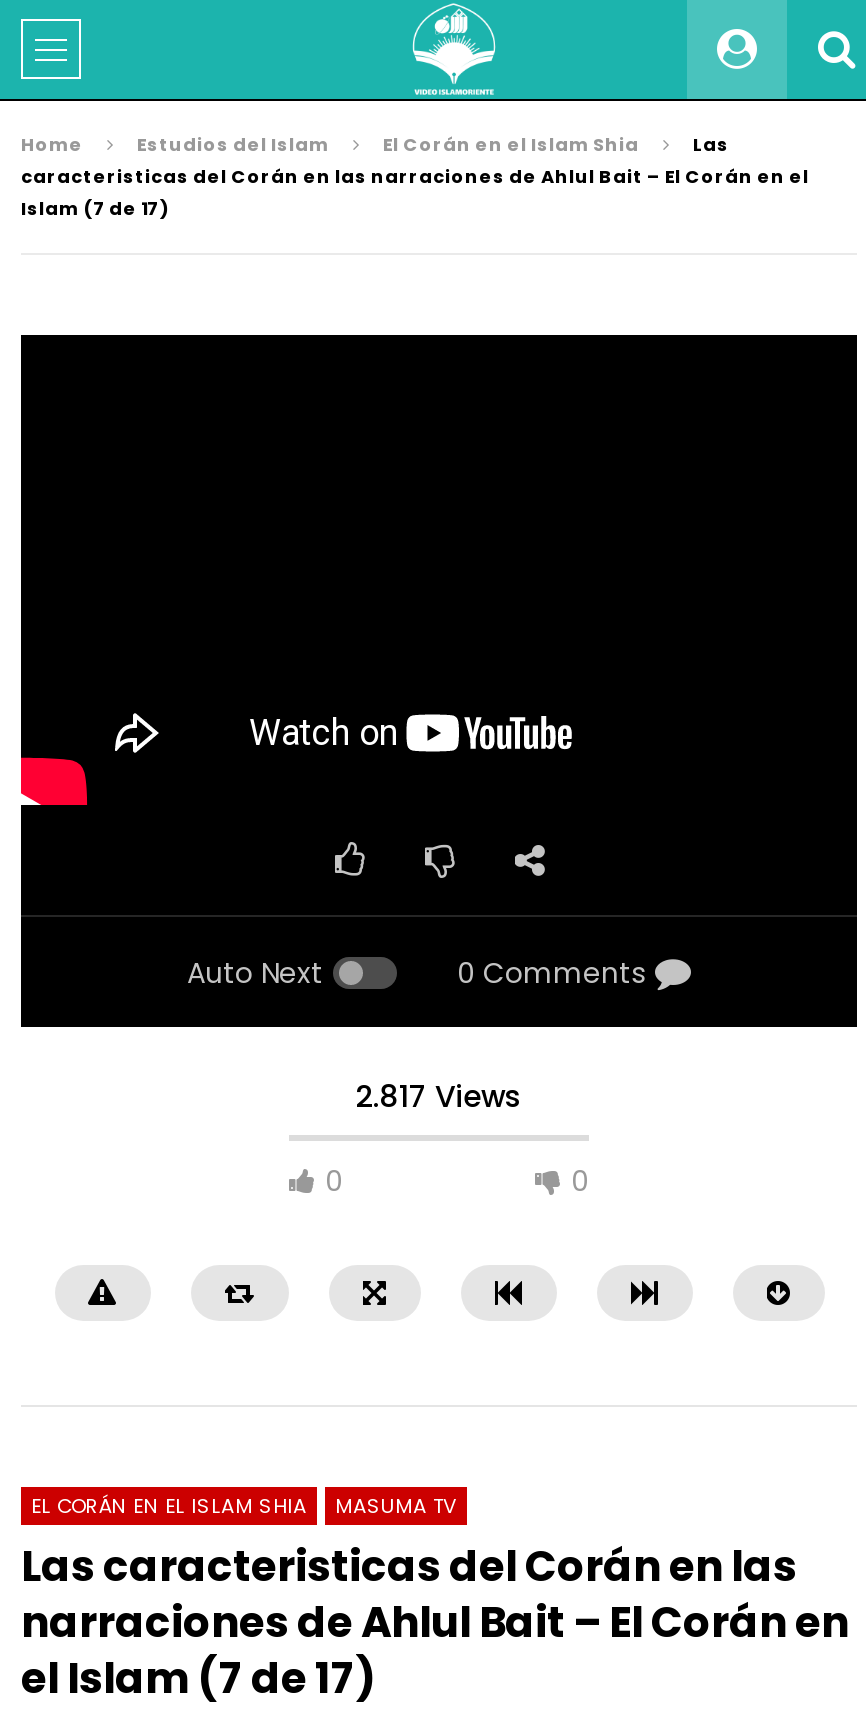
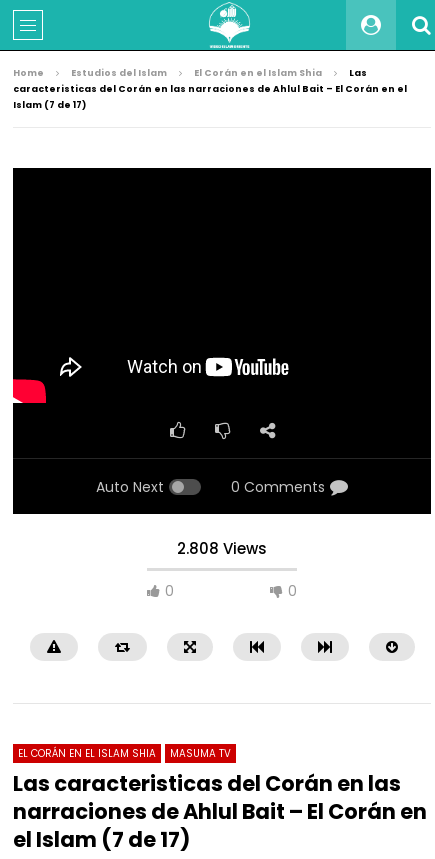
- 2.817 Views
+ 2.808 Views
